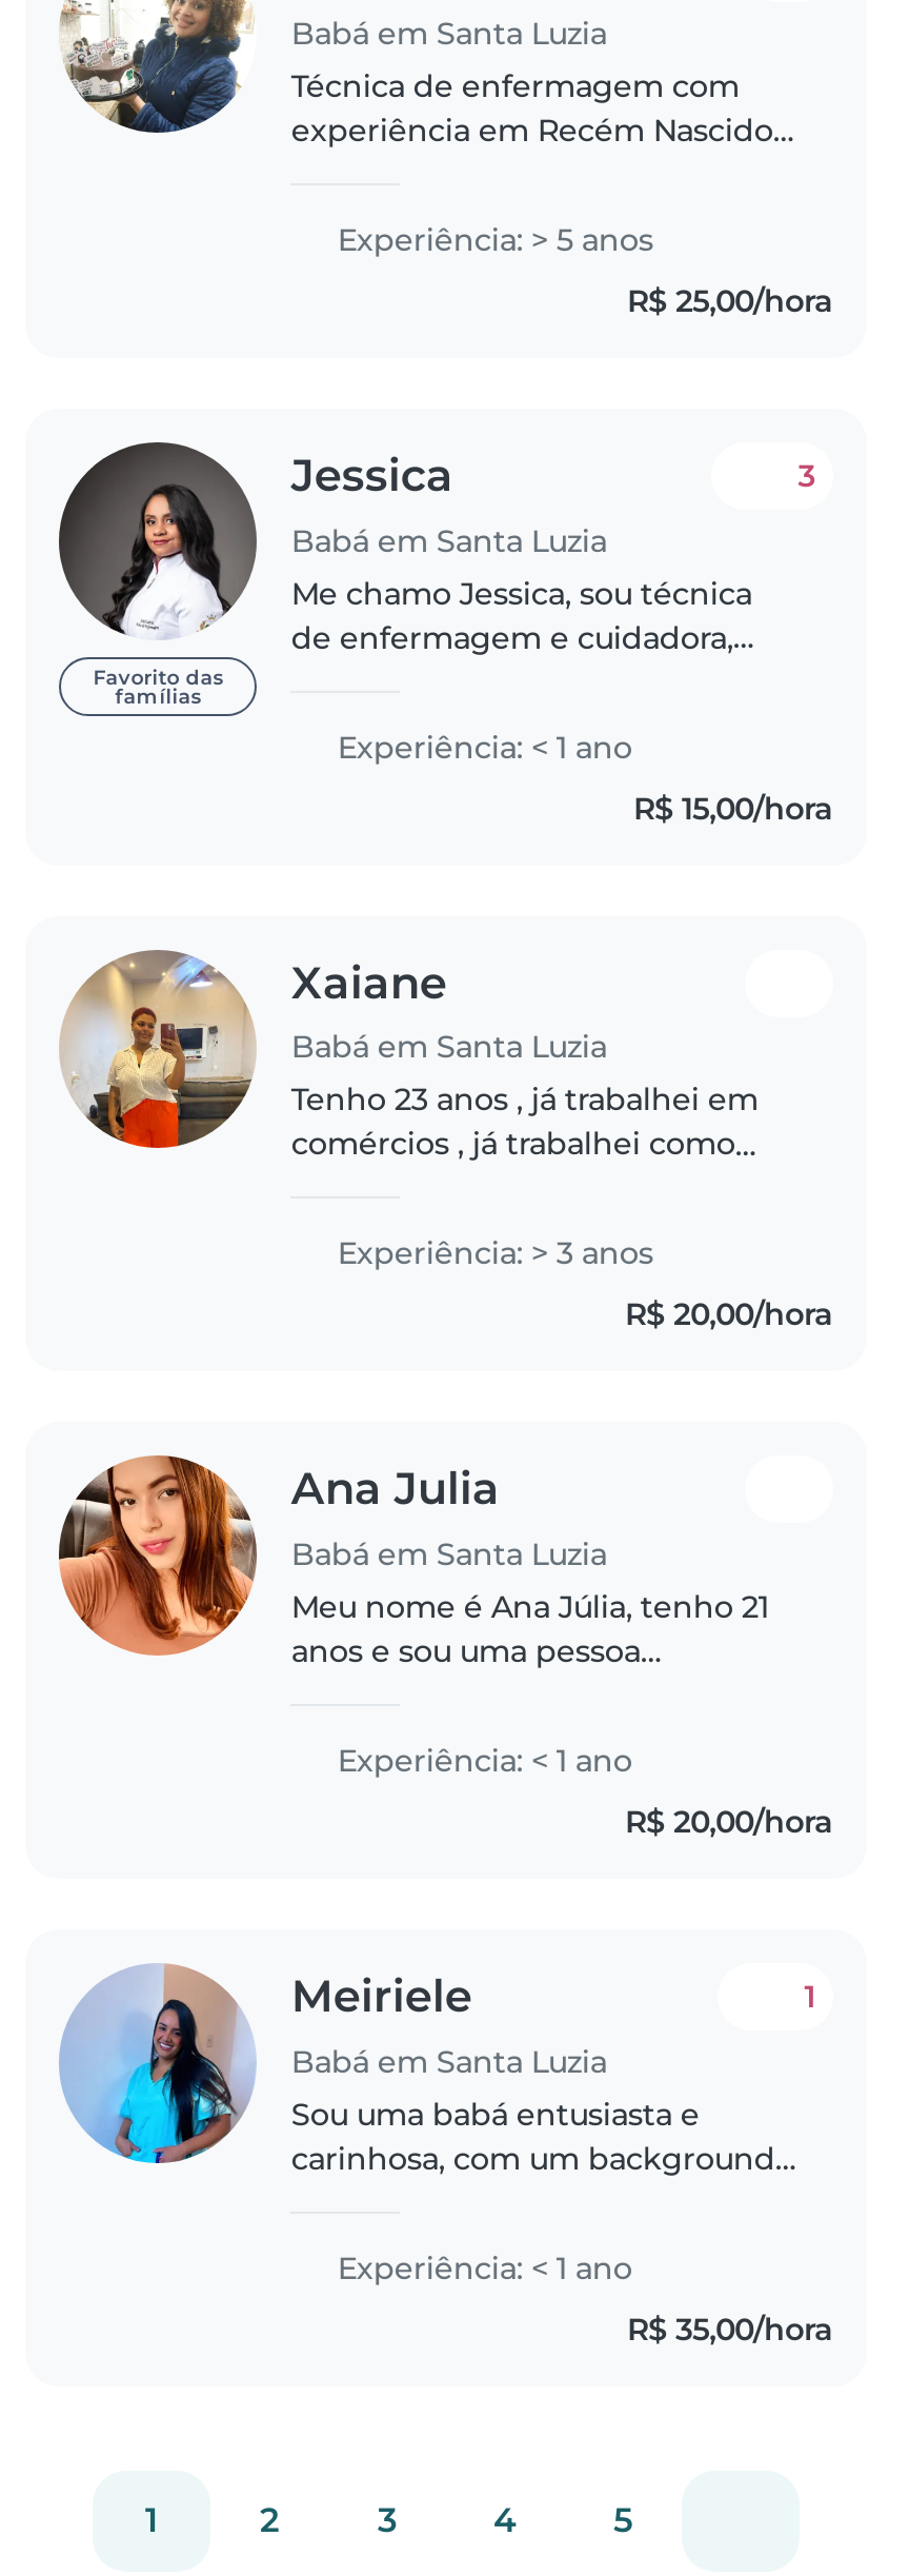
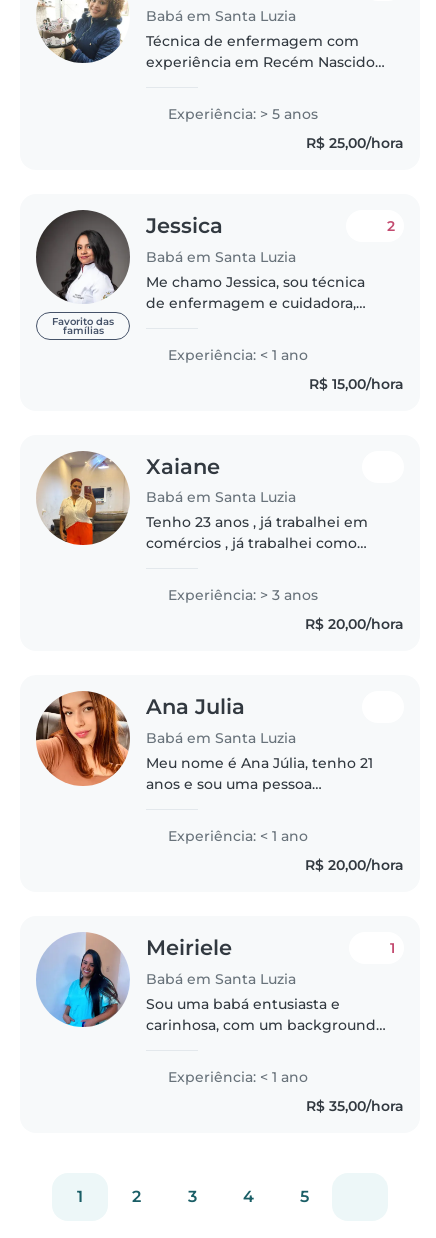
- 3
+ 2
